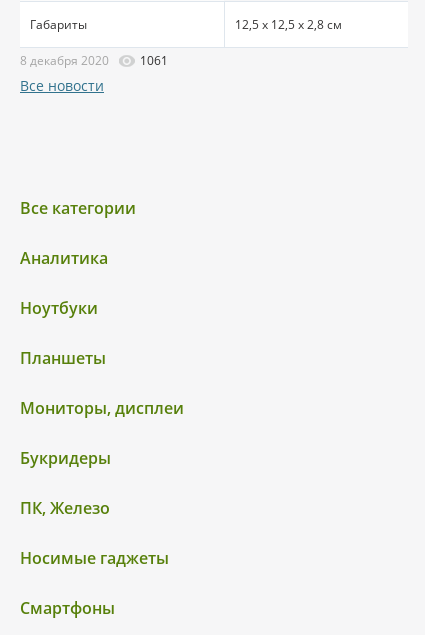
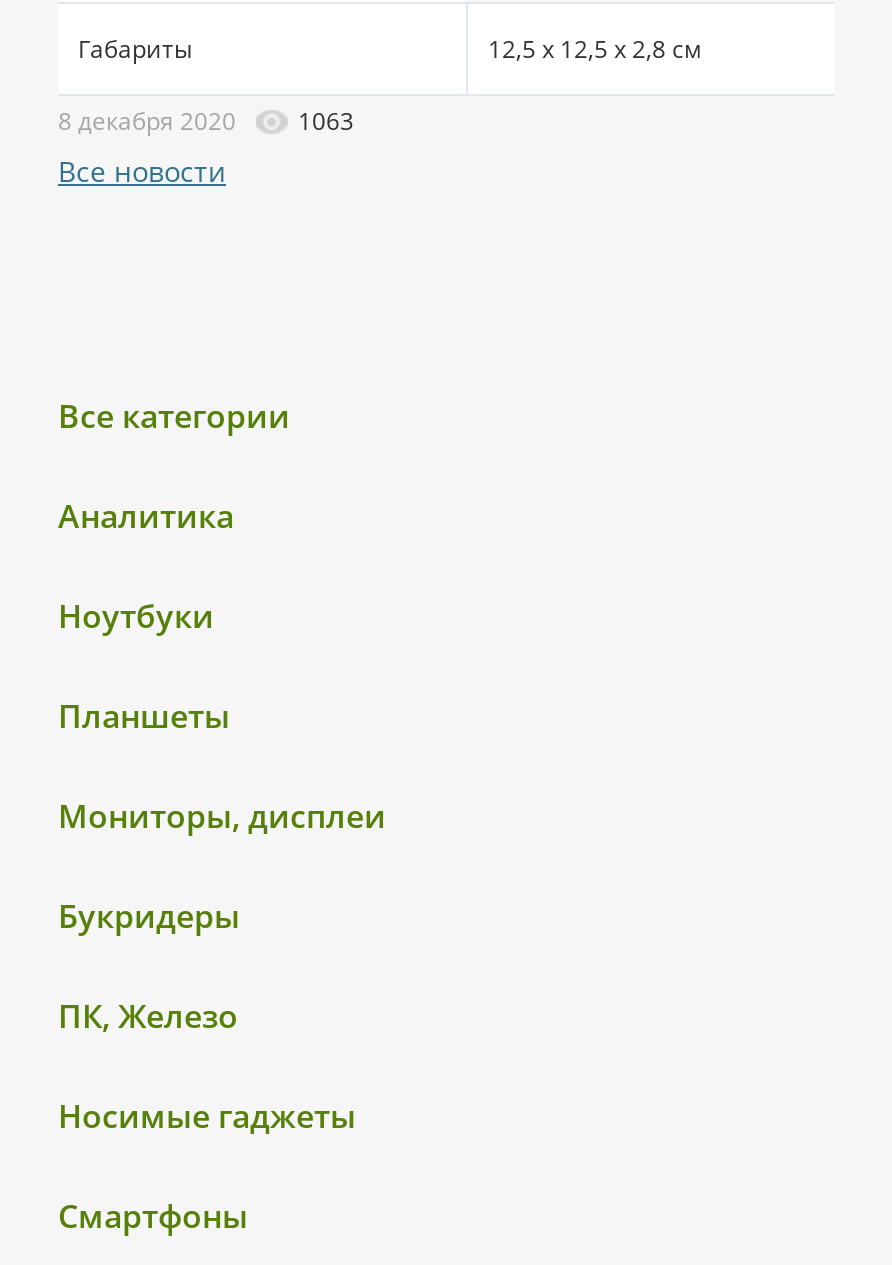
- 8 декабря 2020 1061
+ 8 декабря 2020 1063
